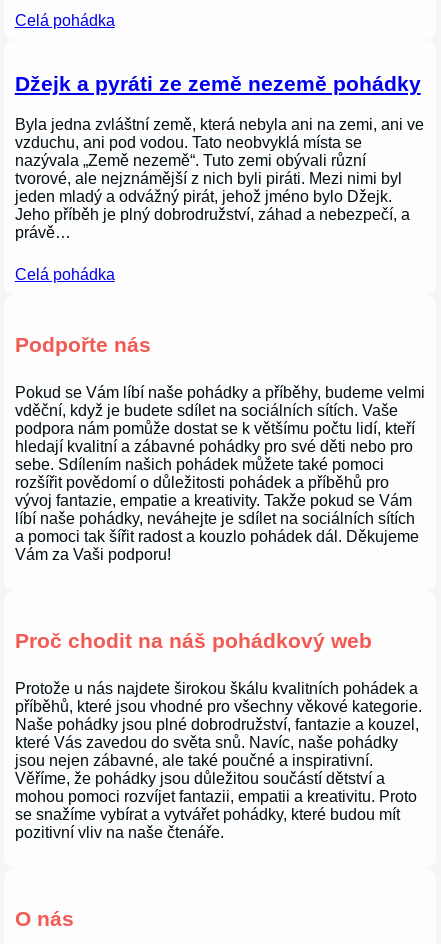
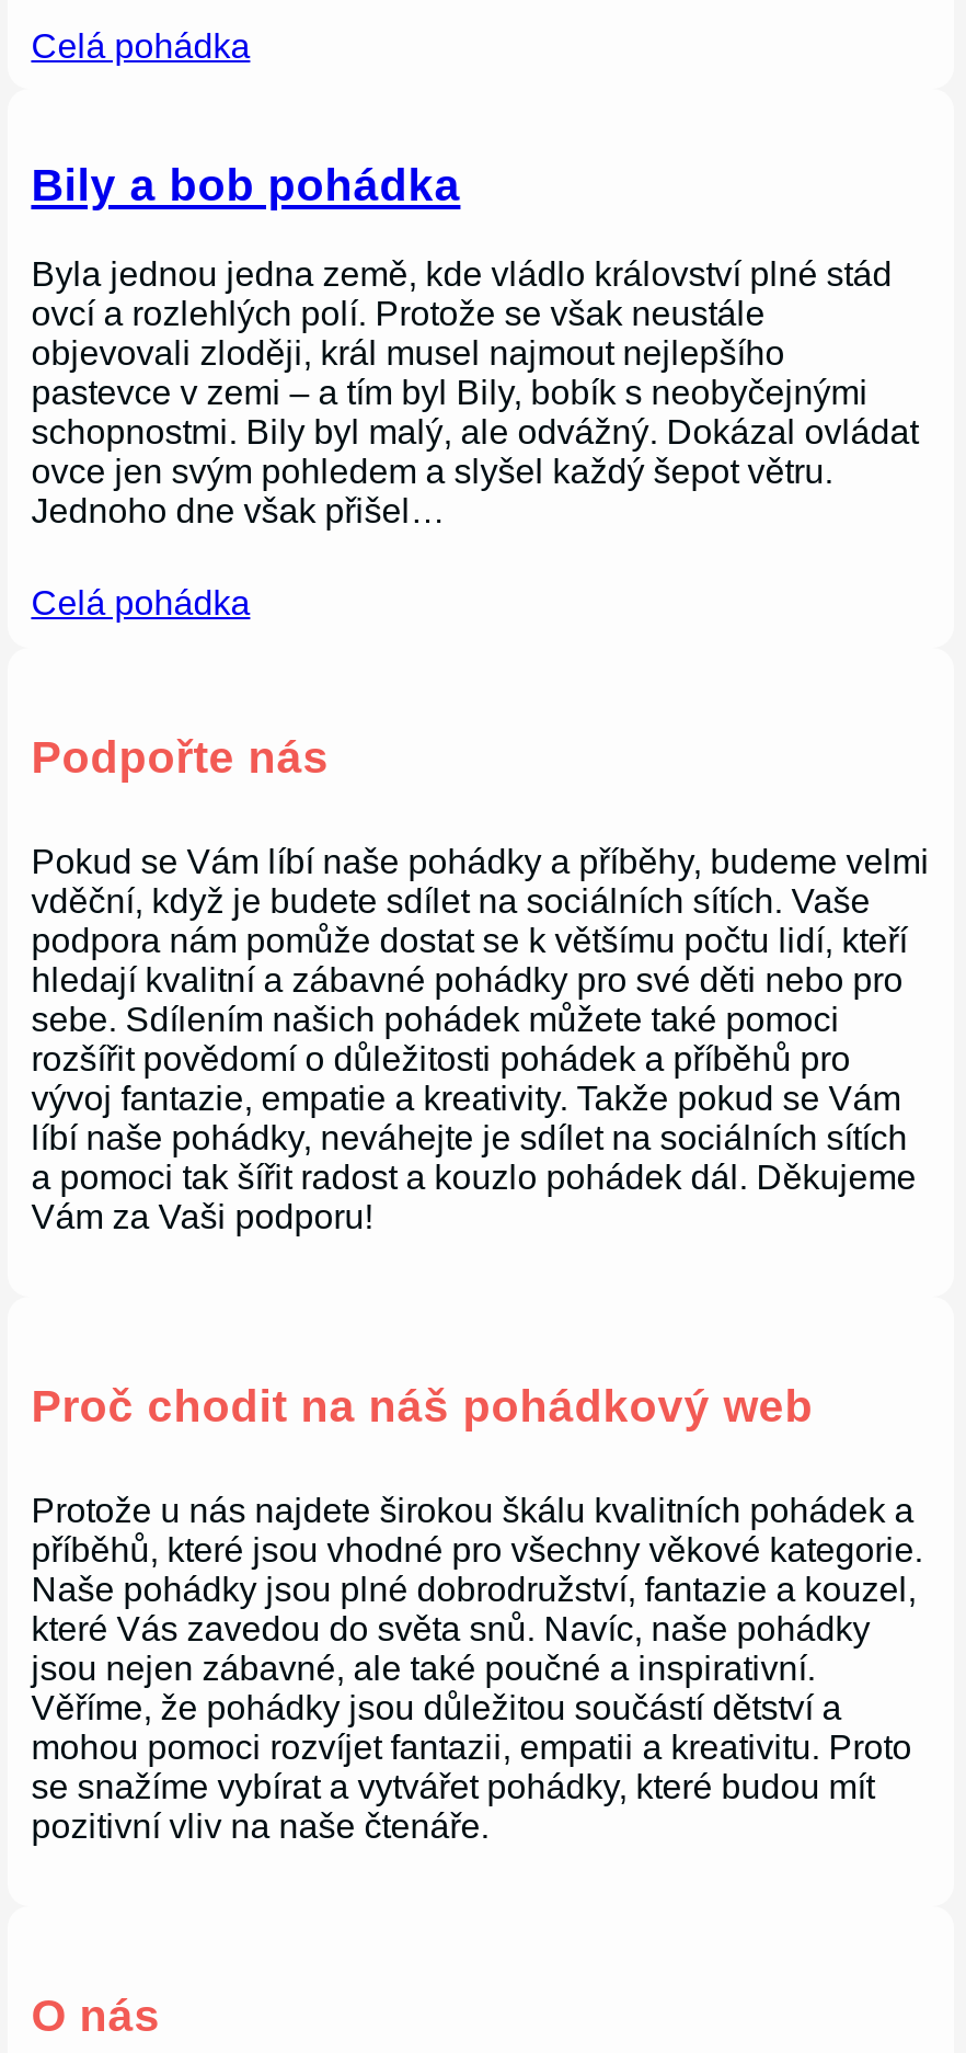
- Džejk a pyráti ze země nezemě pohádky
+ Bily a bob pohádka

- Byla jedna zvláštní země, která nebyla ani na zemi, ani ve
- vzduchu, ani pod vodou. Tato neobvyklá místa se
- nazývala „Země nezemě“. Tuto zemi obývali různí
- tvorové, ale nejznámější z nich byli piráti. Mezi nimi byl
- jeden mladý a odvážný pirát, jehož jméno bylo Džejk.
- Jeho příběh je plný dobrodružství, záhad a nebezpečí, a
- právě…
+ Byla jednou jedna země, kde vládlo království plné stád
+ ovcí a rozlehlých polí. Protože se však neustále
+ objevovali zloději, král musel najmout nejlepšího
+ pastevce v zemi – a tím byl Bily, bobík s neobyčejnými
+ schopnostmi. Bily byl malý, ale odvážný. Dokázal ovládat
+ ovce jen svým pohledem a slyšel každý šepot větru.
+ Jednoho dne však přišel…
